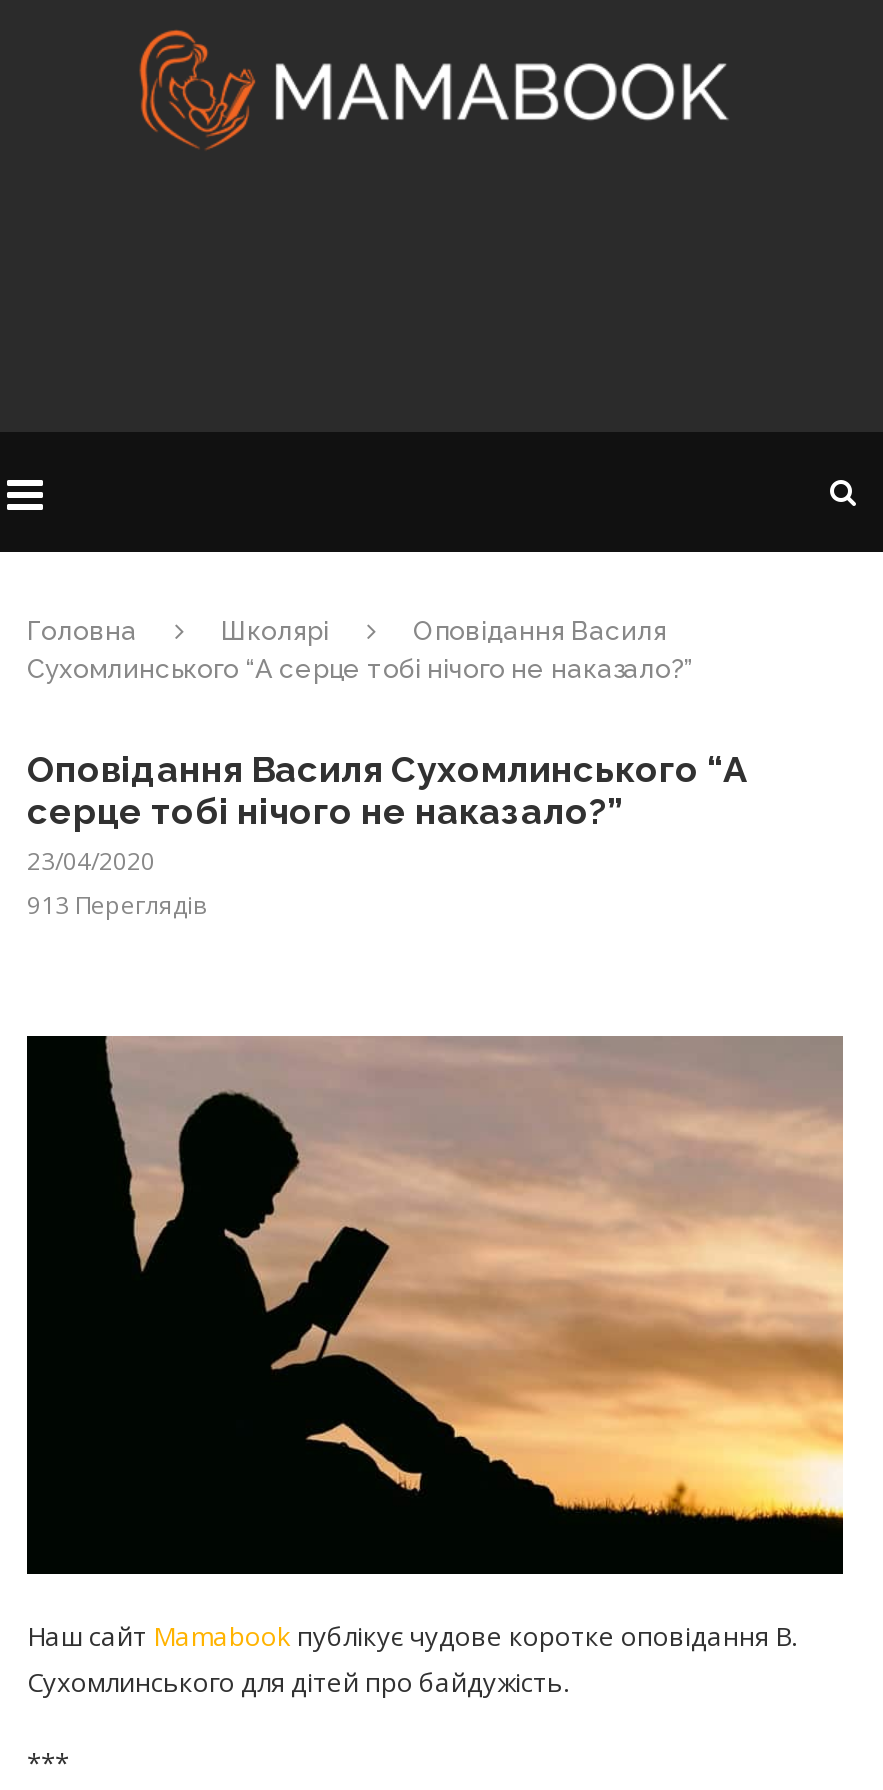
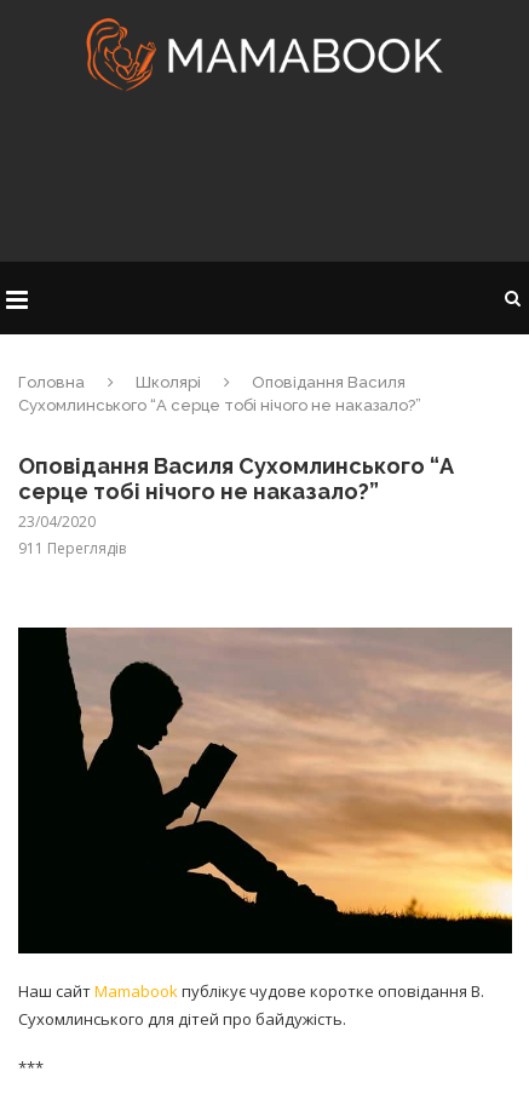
- 913 Переглядів
+ 911 Переглядів
